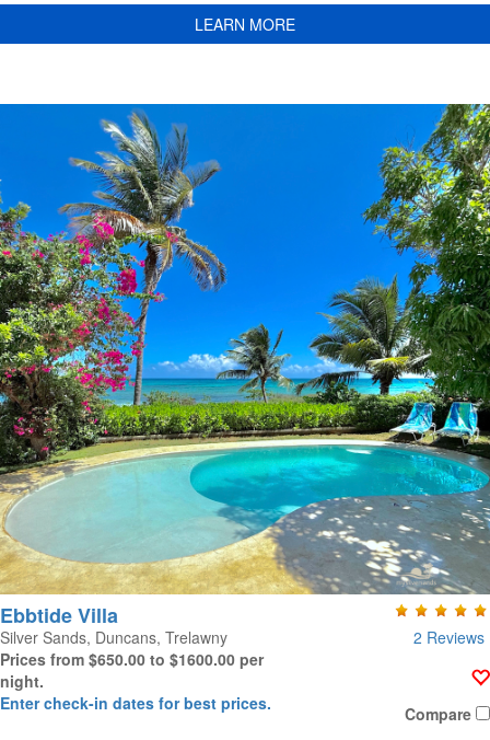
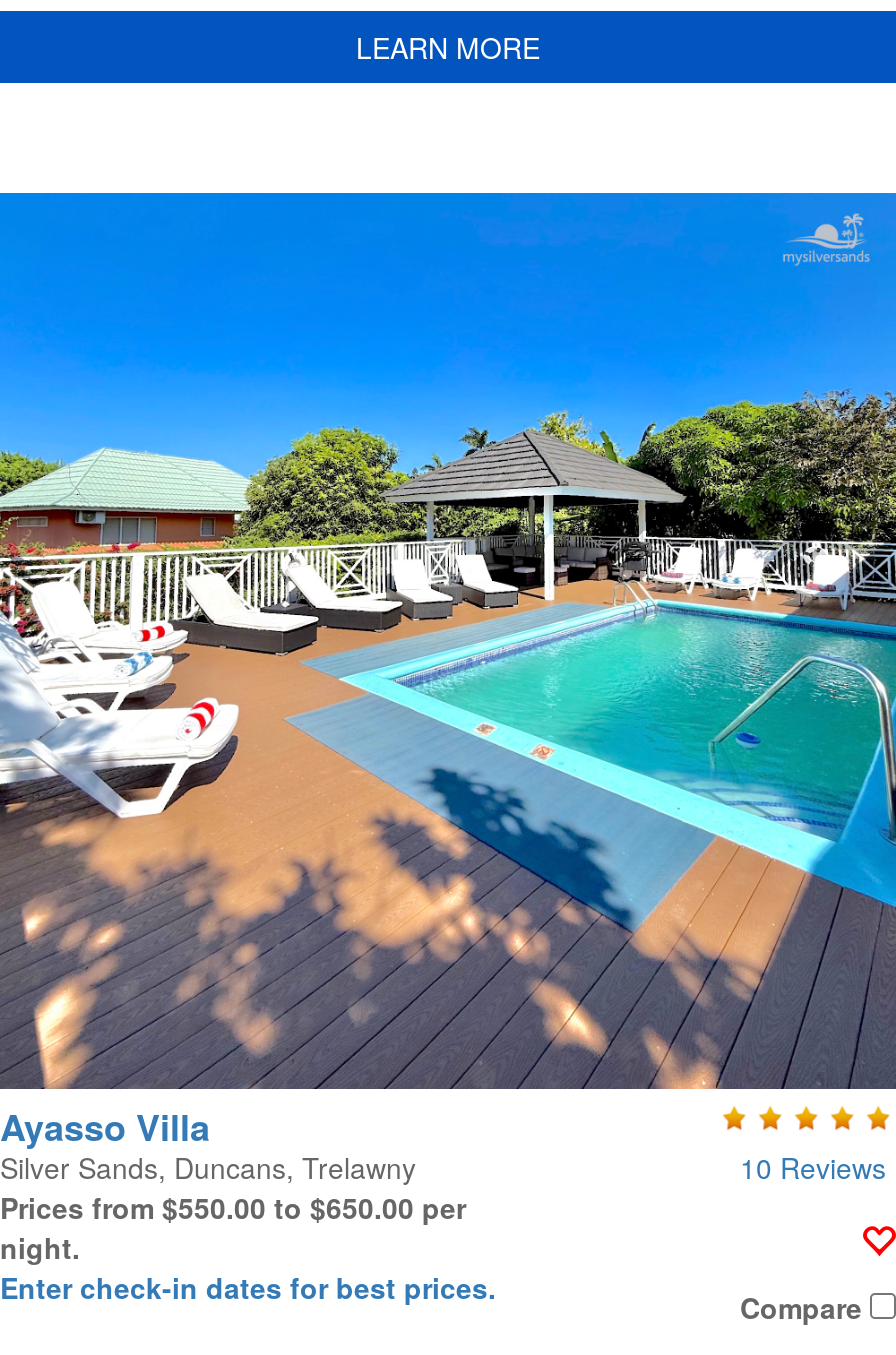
- [image]
- Ebbtide Villa
+ [image]
+ Ayasso Villa

- 2 Reviews
+ 10 Reviews

- Prices from $650.00 to $1600.00 per
+ Prices from $550.00 to $650.00 per
